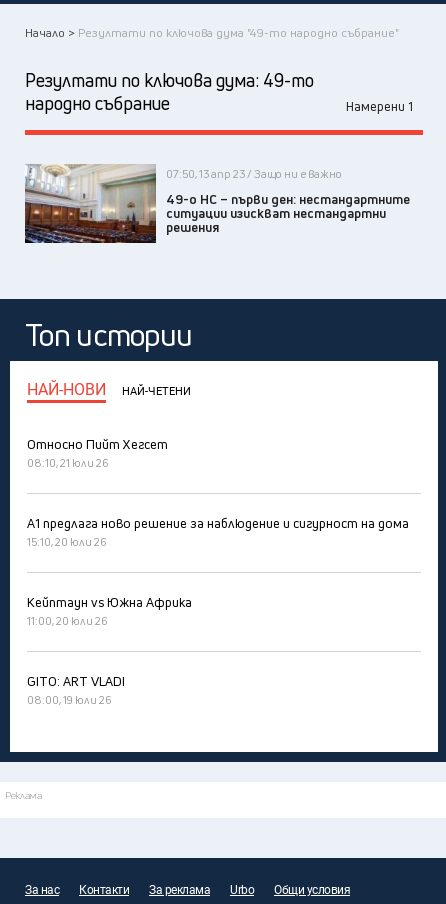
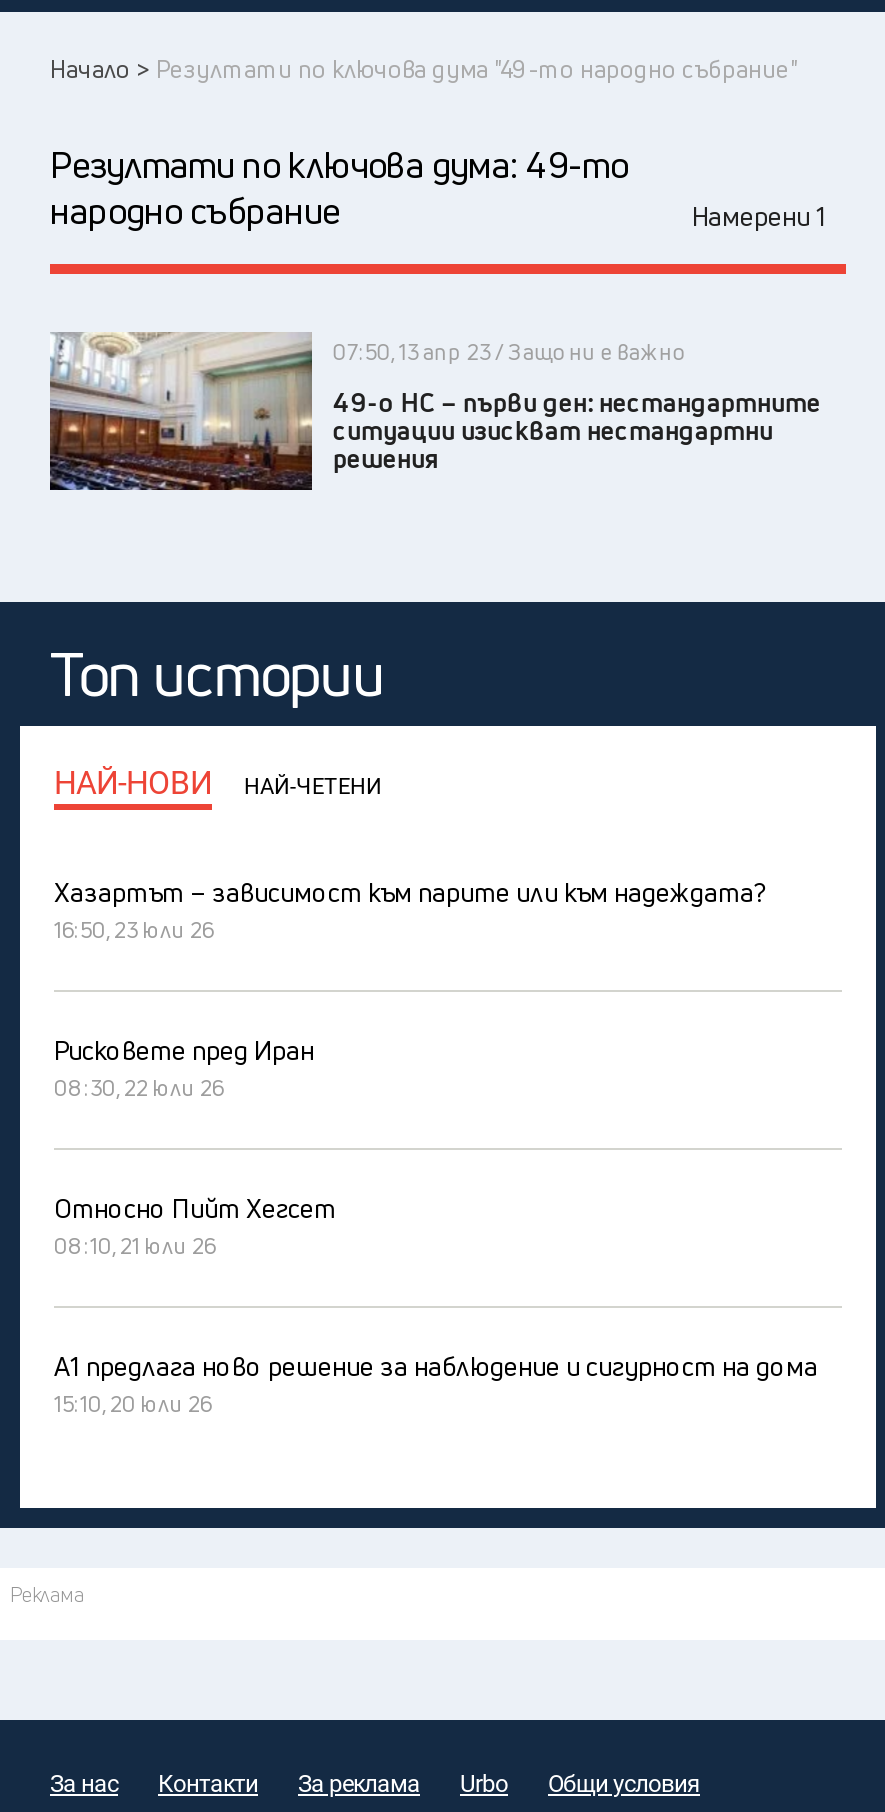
+ Хазартът – зависимост към парите или към надеждата?
+ 16:50, 23 юли 26
+ Рисковете пред Иран
+ 08:30, 22 юли 26

moved down: Относно Пийт Хегсет | 08:10, 21 юли 26 | А1 предлага ново решение за наблюдение и сигурност на дома | 15:10, 20 юли 26

- Кейптаун vs Южна Африка
- 11:00, 20 юли 26
- GITO: ART VLADI
- 08:00, 19 юли 26
